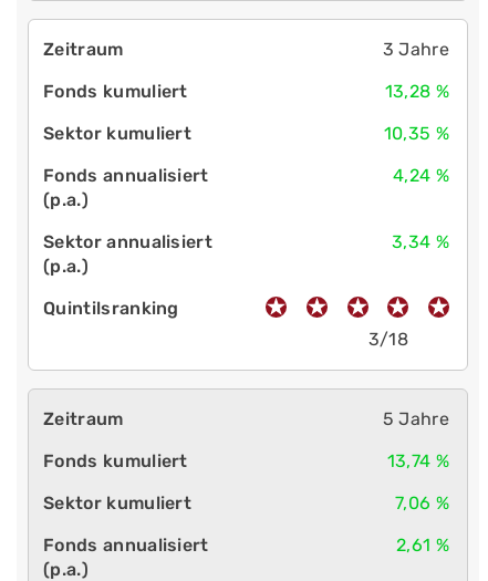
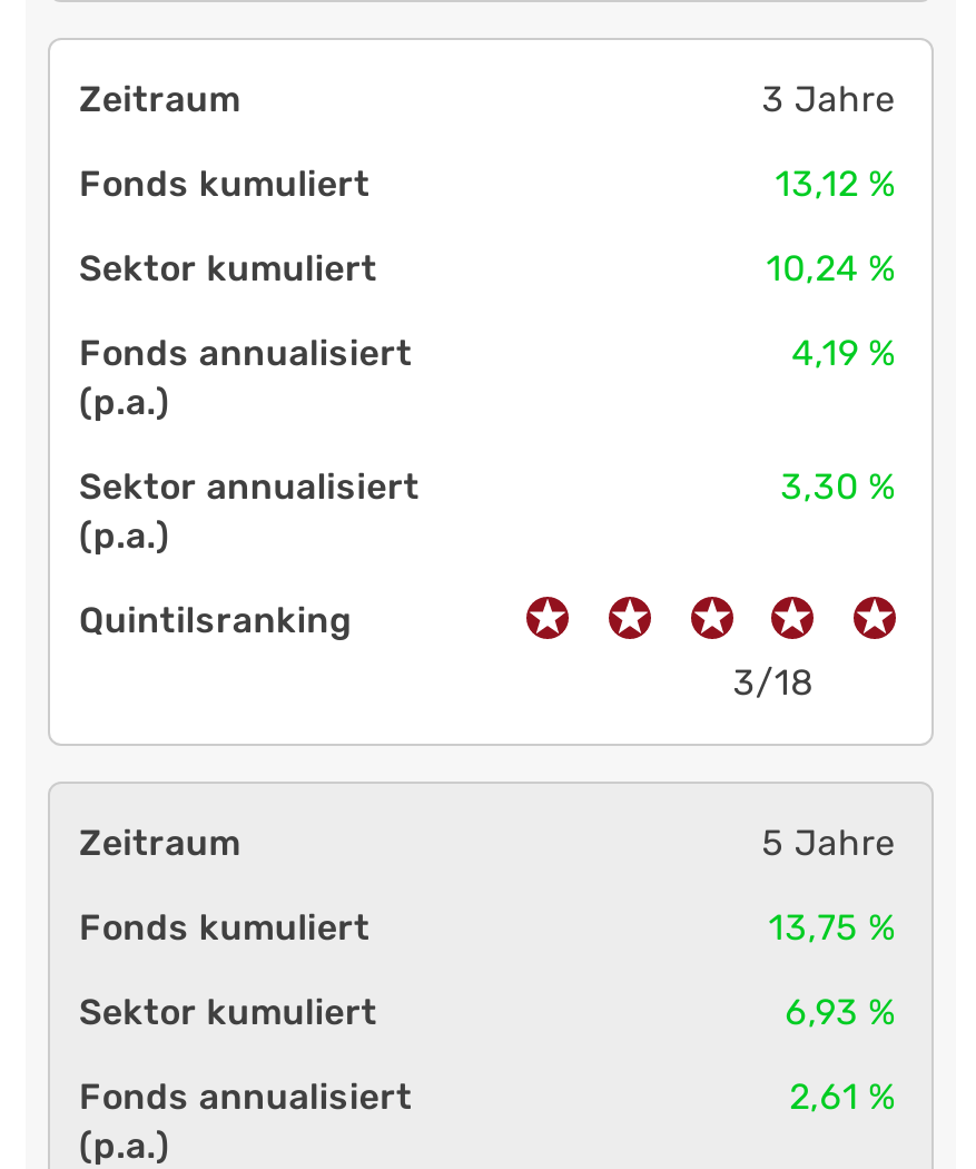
- 13,28 %
+ 13,12 %

- 10,35 %
+ 10,24 %

- 4,24 %
+ 4,19 %

- 3,34 %
+ 3,30 %

- 13,74 %
+ 13,75 %

- 7,06 %
+ 6,93 %
